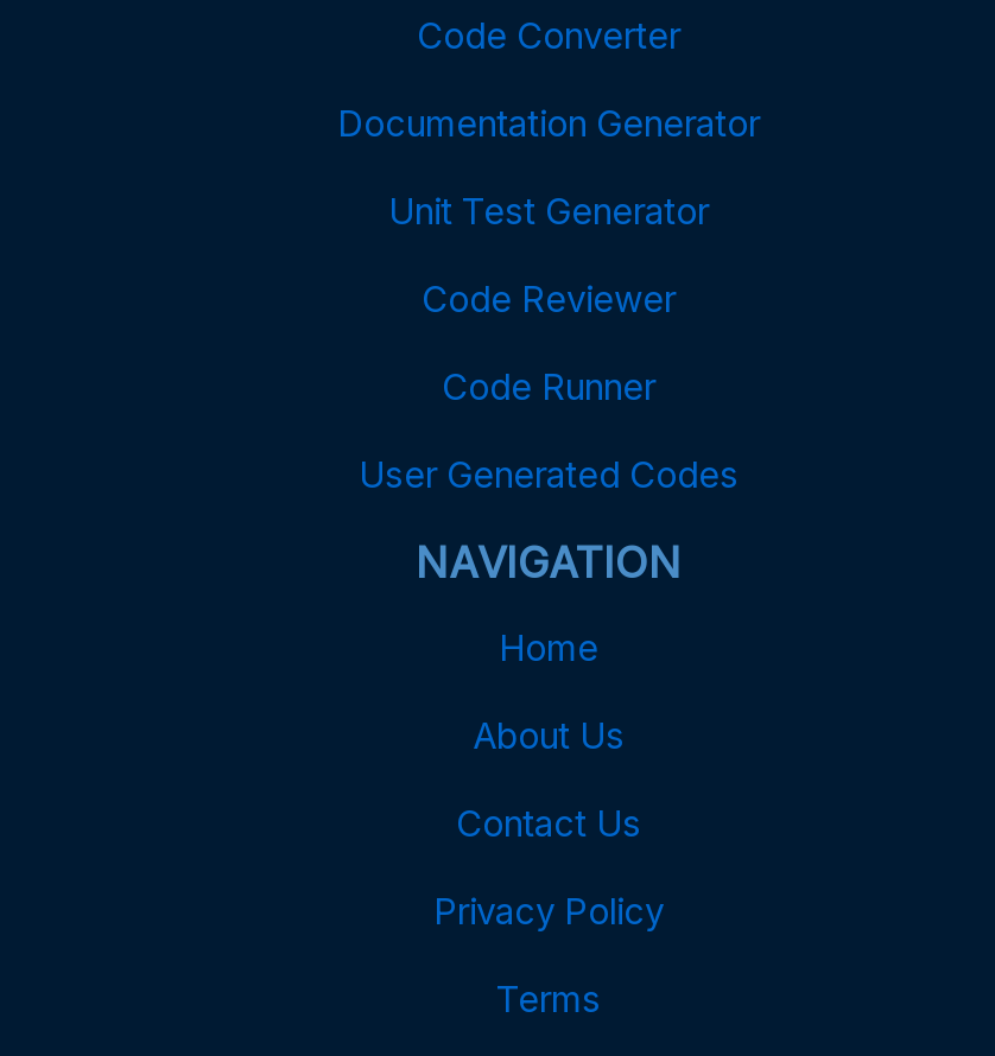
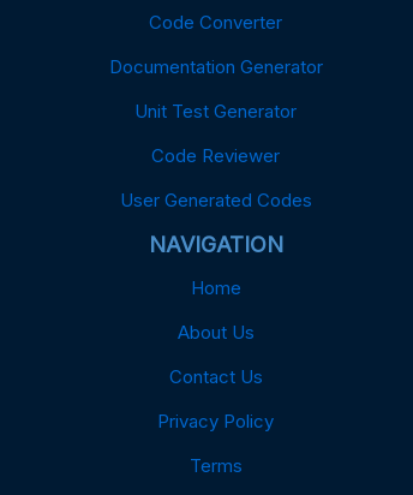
- Code Runner
